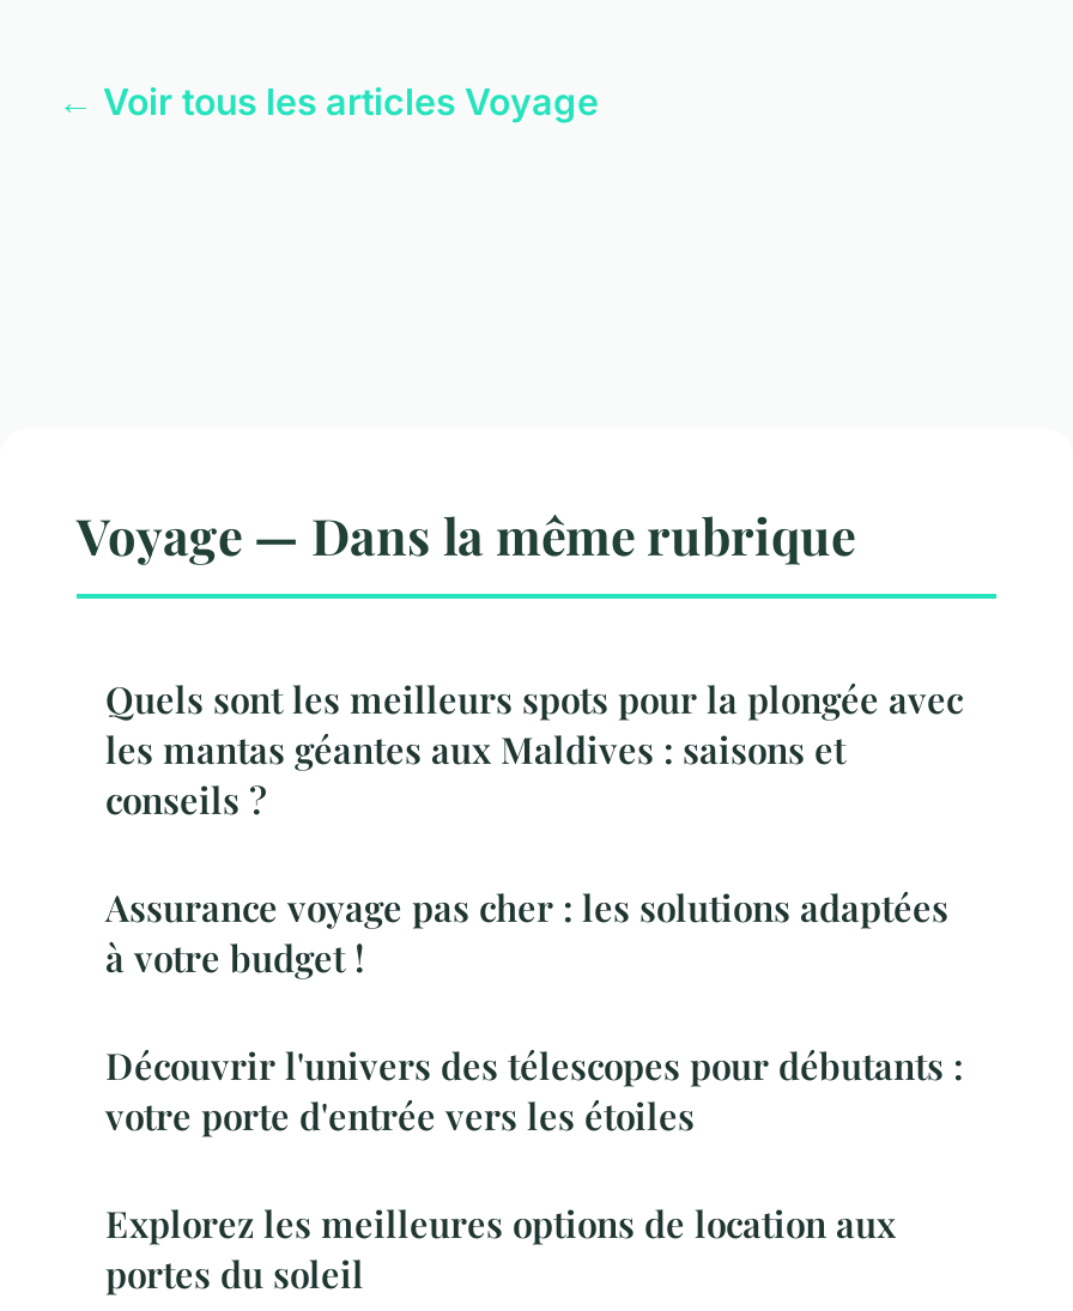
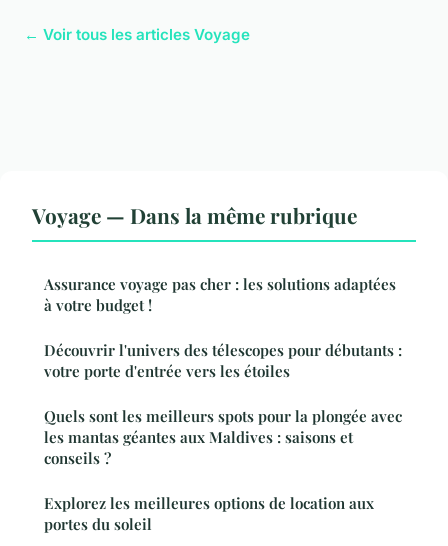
moved down: Quels sont les meilleurs spots pour la plongée avec | les mantas géantes aux Maldives : saisons et | conseils ?

moved up: Assurance voyage pas cher : les solutions adaptées | à votre budget ! | Découvrir l'univers des télescopes pour débutants : | votre porte d'entrée vers les étoiles
